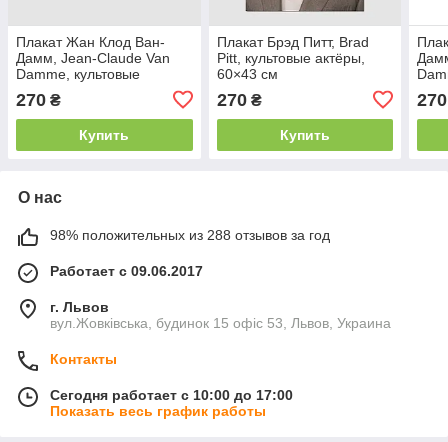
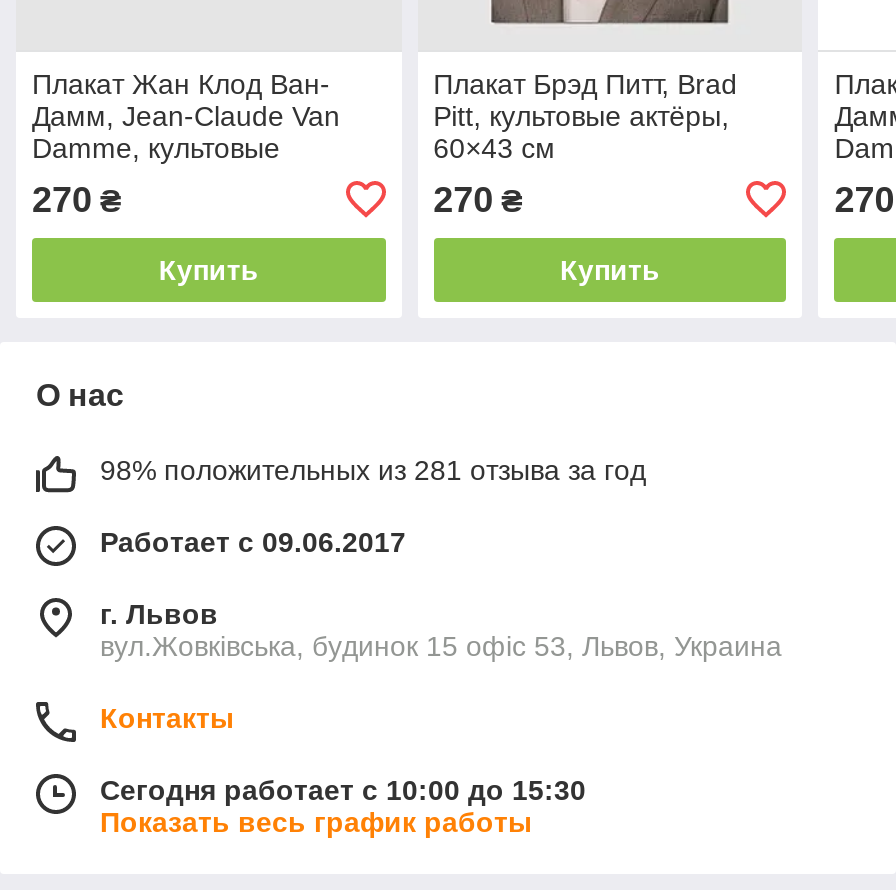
- 98% положительных из 288 отзывов за год
+ 98% положительных из 281 отзыва за год

- Сегодня работает с 10:00 до 17:00
+ Сегодня работает с 10:00 до 15:30
